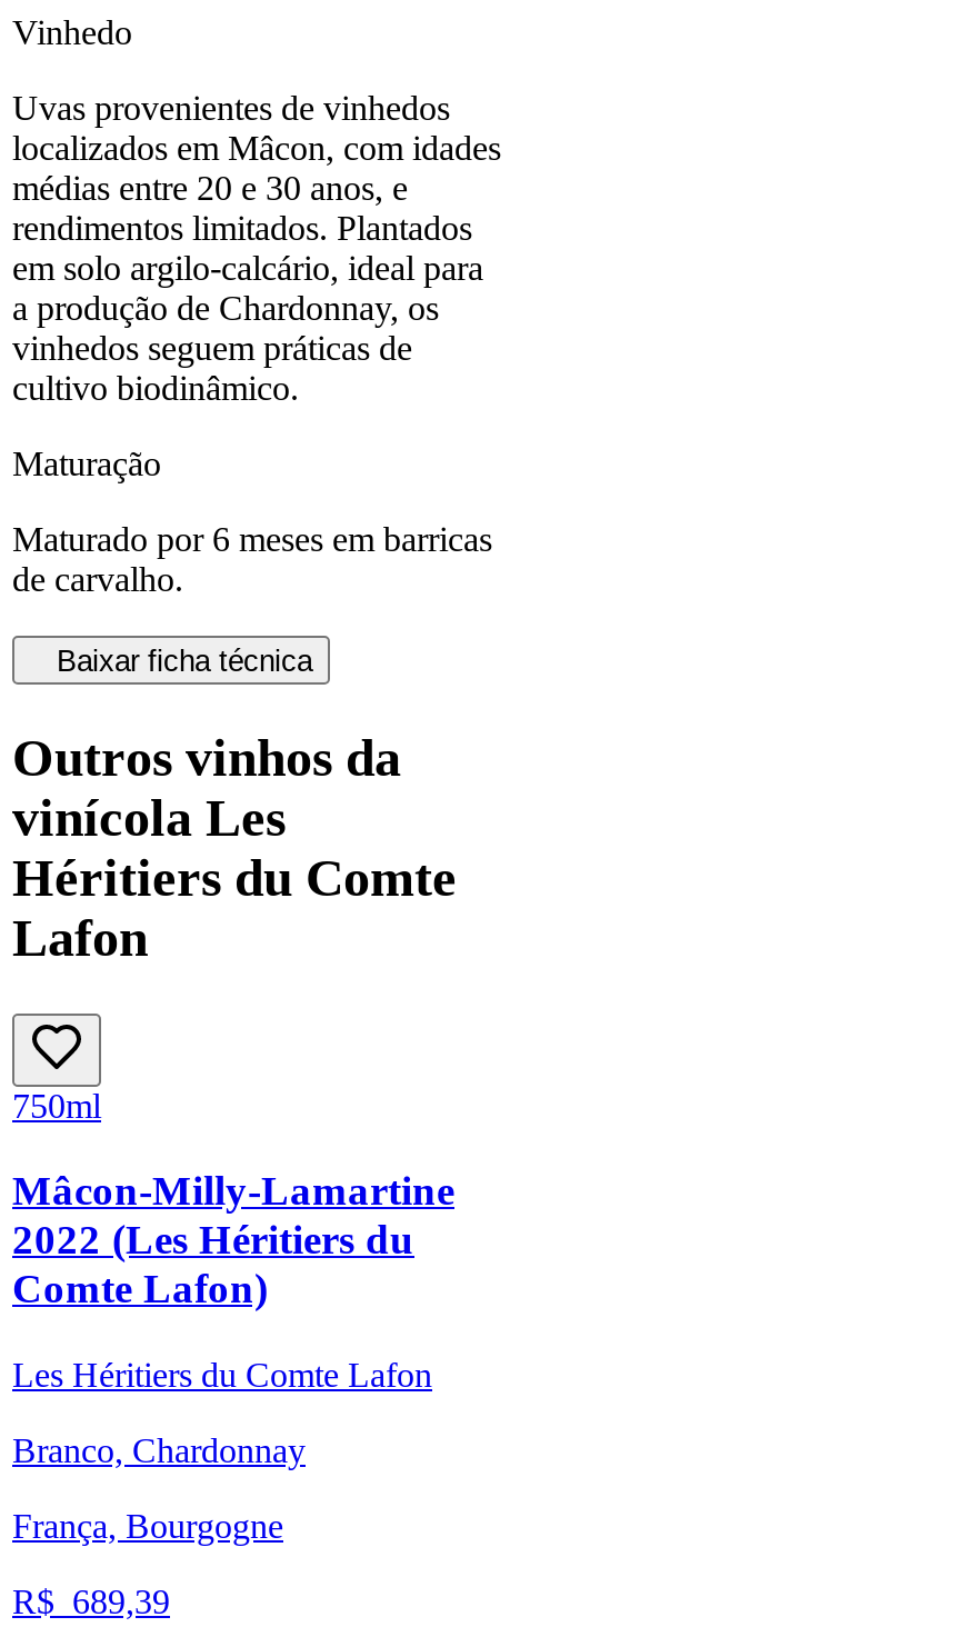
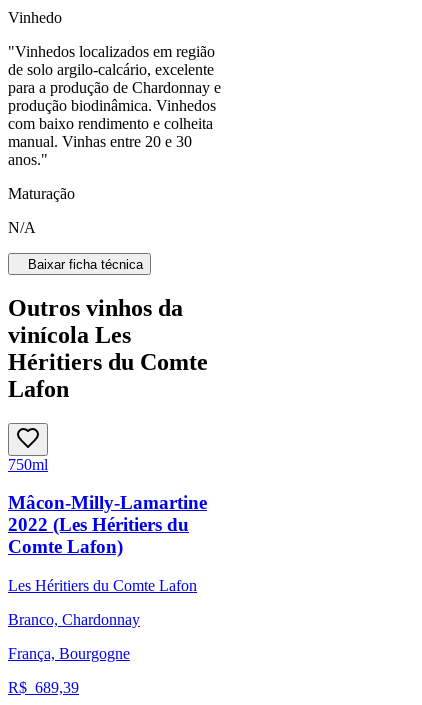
- Uvas provenientes de vinhedos
- localizados em Mâcon, com idades
- médias entre 20 e 30 anos, e
- rendimentos limitados. Plantados
- em solo argilo-calcário, ideal para
- a produção de Chardonnay, os
- vinhedos seguem práticas de
- cultivo biodinâmico.
+ "Vinhedos localizados em região
+ de solo argilo-calcário, excelente
+ para a produção de Chardonnay e
+ produção biodinâmica. Vinhedos
+ com baixo rendimento e colheita
+ manual. Vinhas entre 20 e 30
+ anos."

- Maturado por 6 meses em barricas
- de carvalho.
+ N/A
